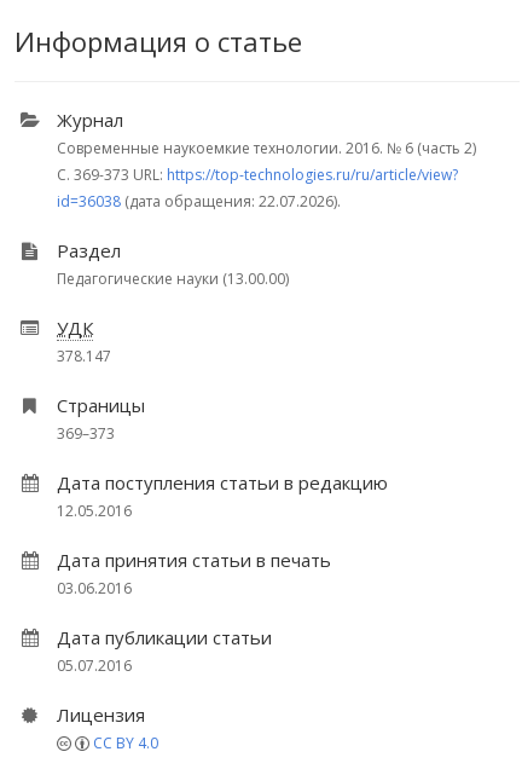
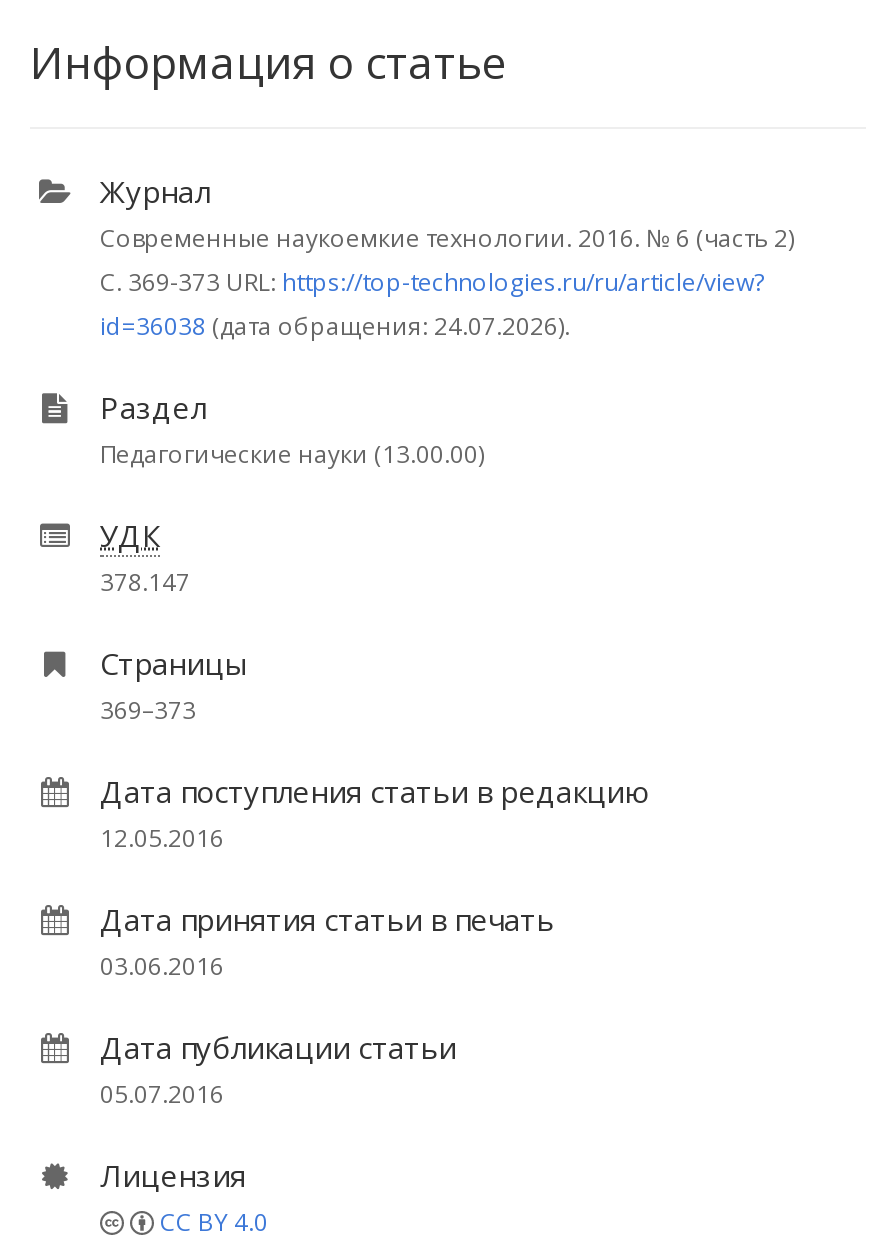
- id=36038 (дата обращения: 22.07.2026).
+ id=36038 (дата обращения: 24.07.2026).
